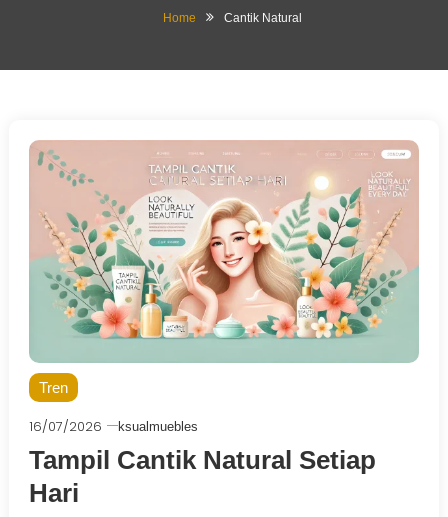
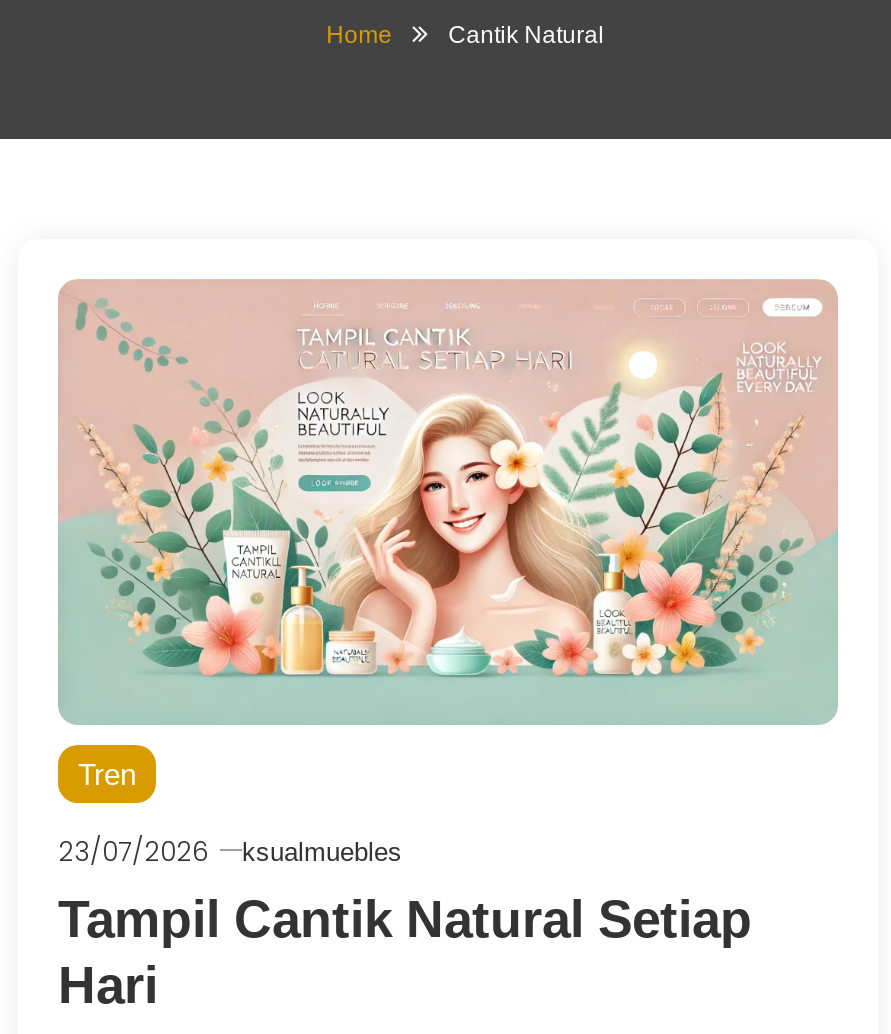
- 16/07/2026 ksualmuebles
+ 23/07/2026 ksualmuebles
